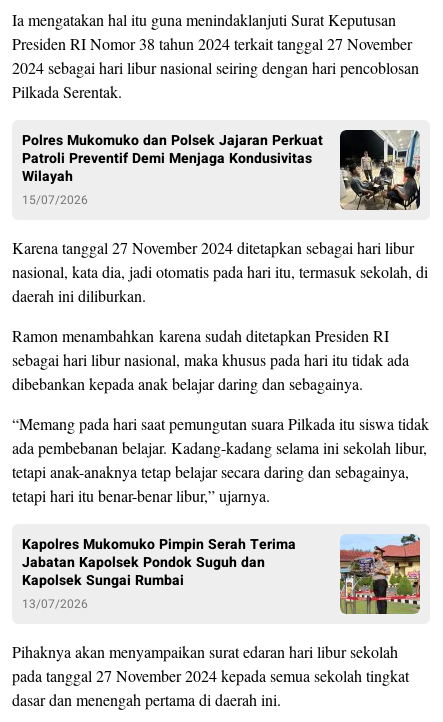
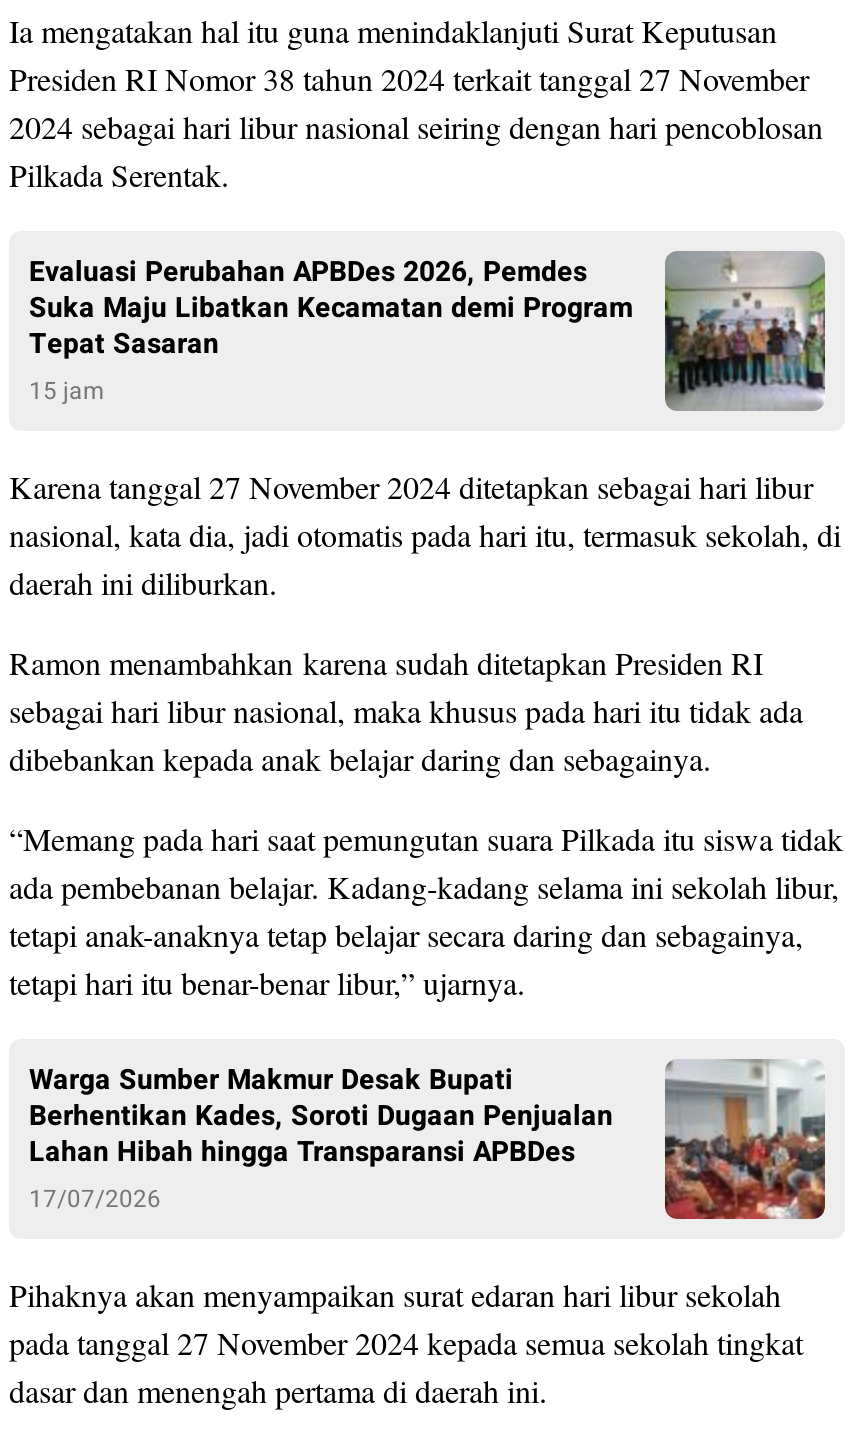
- [image]
- Polres Mukomuko dan Polsek Jajaran Perkuat
- Patroli Preventif Demi Menjaga Kondusivitas
- Wilayah
- 15/07/2026
+ [image]
+ Evaluasi Perubahan APBDes 2026, Pemdes
+ Suka Maju Libatkan Kecamatan demi Program
+ Tepat Sasaran
+ 15 jam

- Kapolres Mukomuko Pimpin Serah Terima
- Jabatan Kapolsek Pondok Suguh dan
- Kapolsek Sungai Rumbai
- 13/07/2026
+ Warga Sumber Makmur Desak Bupati
+ Berhentikan Kades, Soroti Dugaan Penjualan
+ Lahan Hibah hingga Transparansi APBDes
+ 17/07/2026

- [image]
+ [image]
